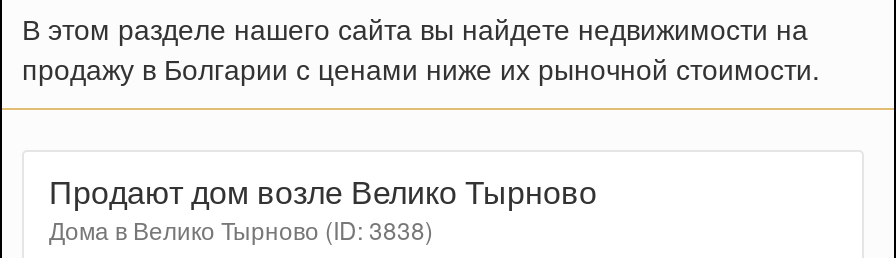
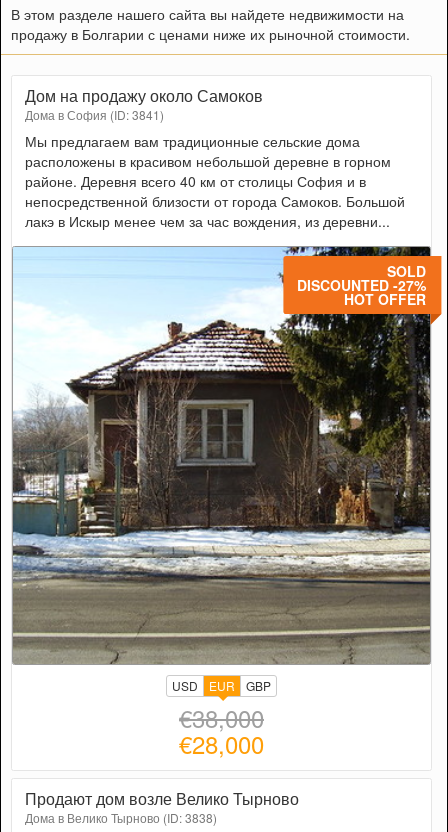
+ [image]
+ Дом на продажу около Самоков
+ Дома в София (ID: 3841)
+ Мы предлагаем вам традиционные сельские дома
+ расположены в красивом небольшой деревне в горном
+ районе. Деревня всего 40 км от столицы София и в
+ непосредственной близости от города Самоков. Большой
+ лакэ в Искыр менее чем за час вождения, из деревни...
+ SOLD
+ DISCOUNTED -27%
+ HOT OFFER

+ USD
+ EUR
+ GBP
+ €38,000
+ €28,000
